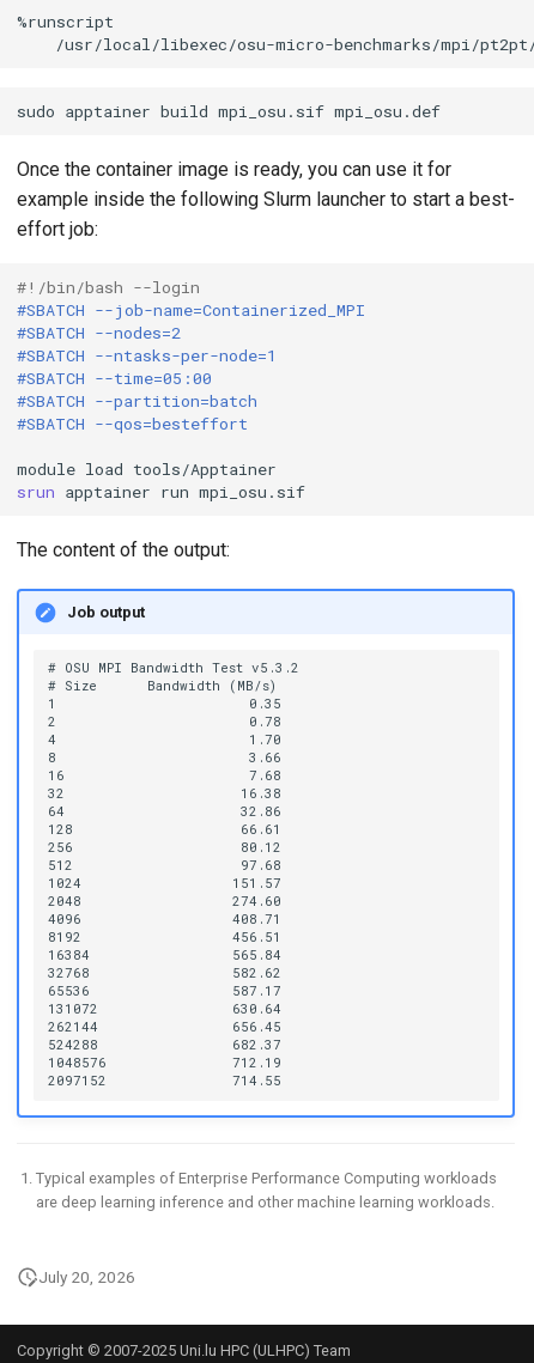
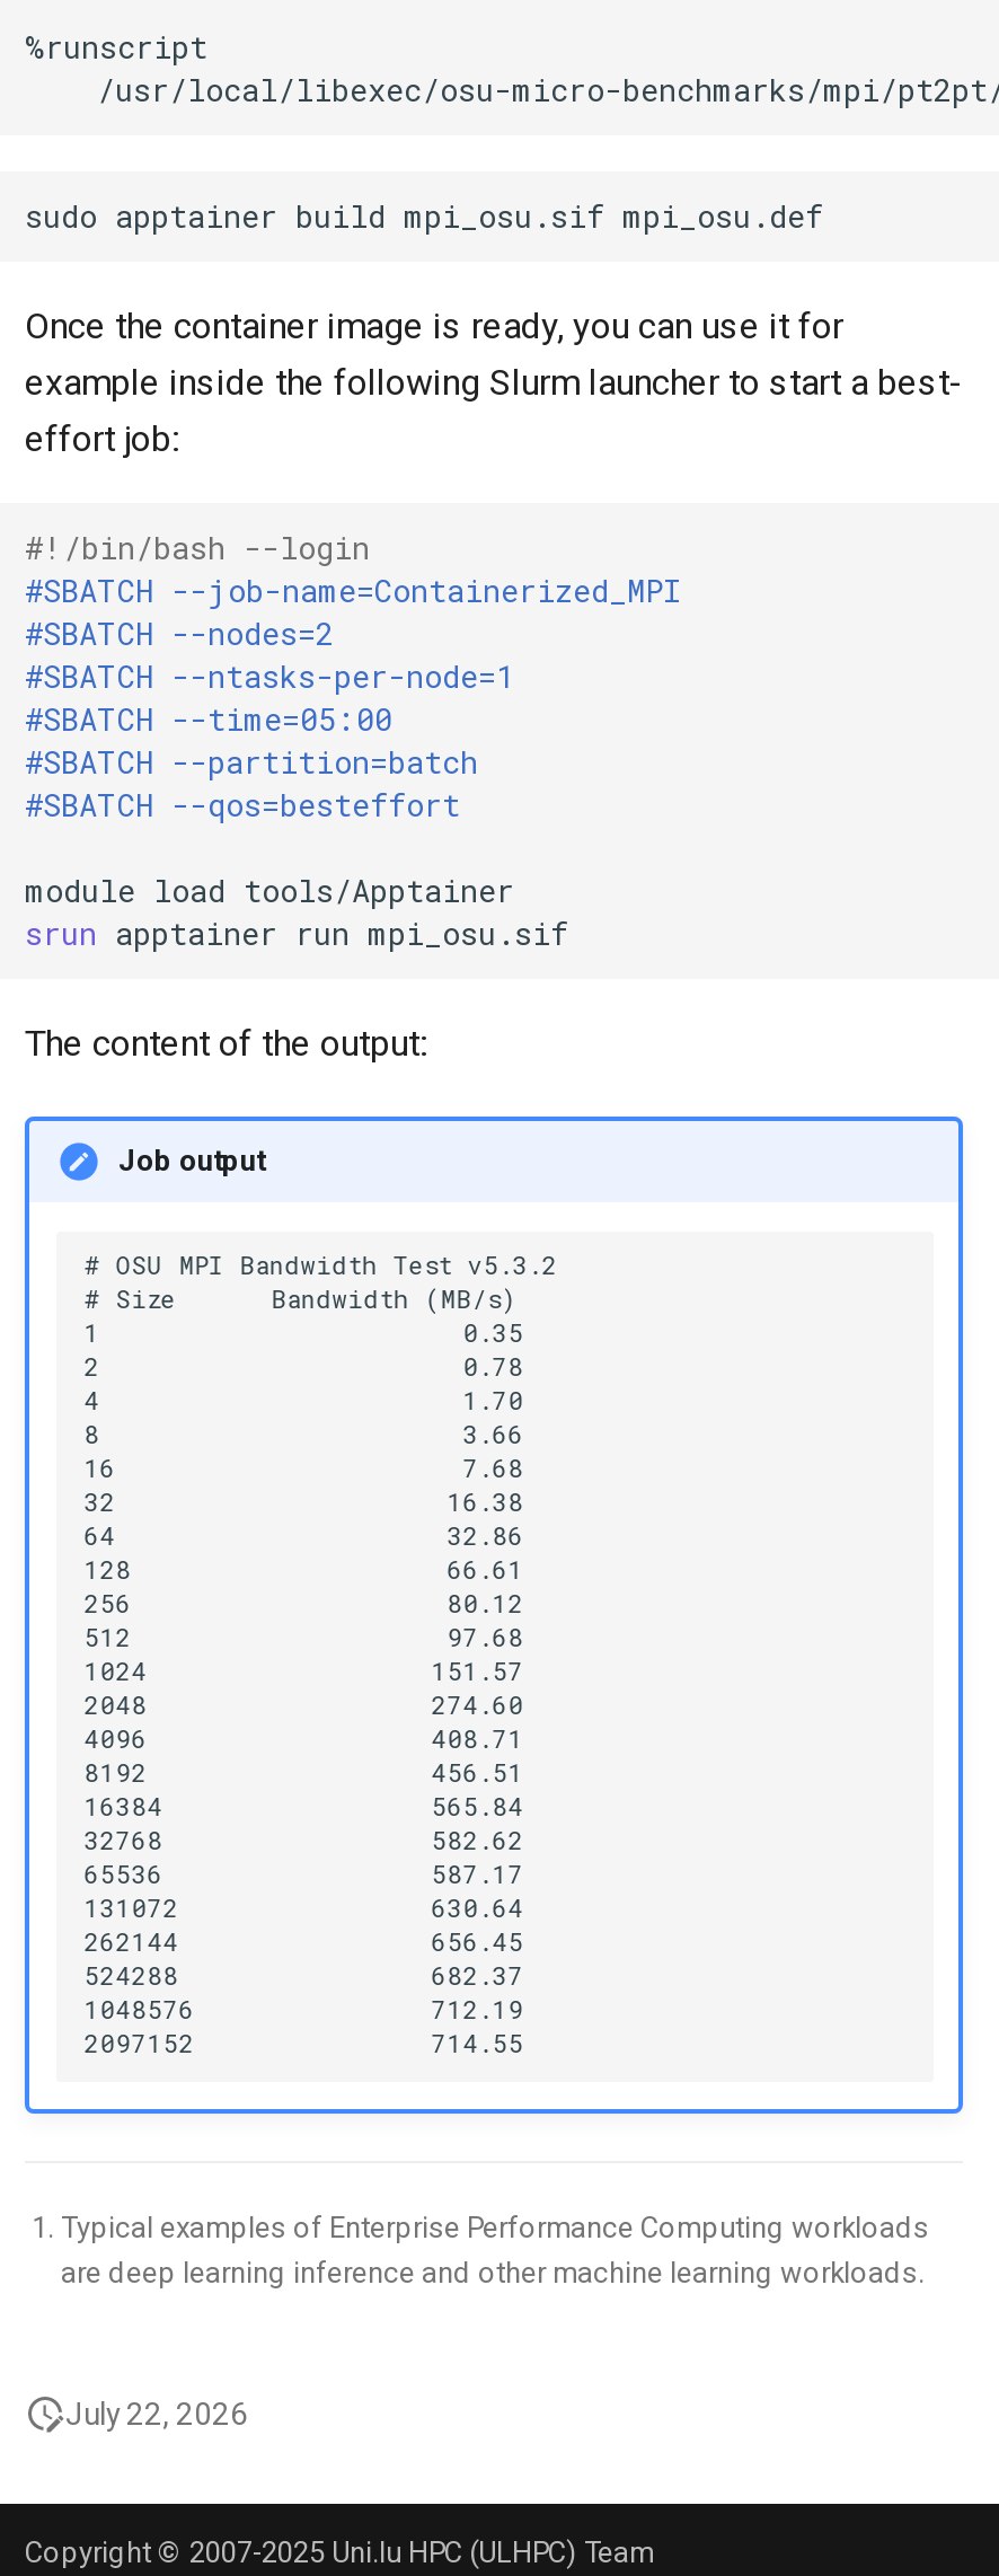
- July 20, 2026
+ July 22, 2026
